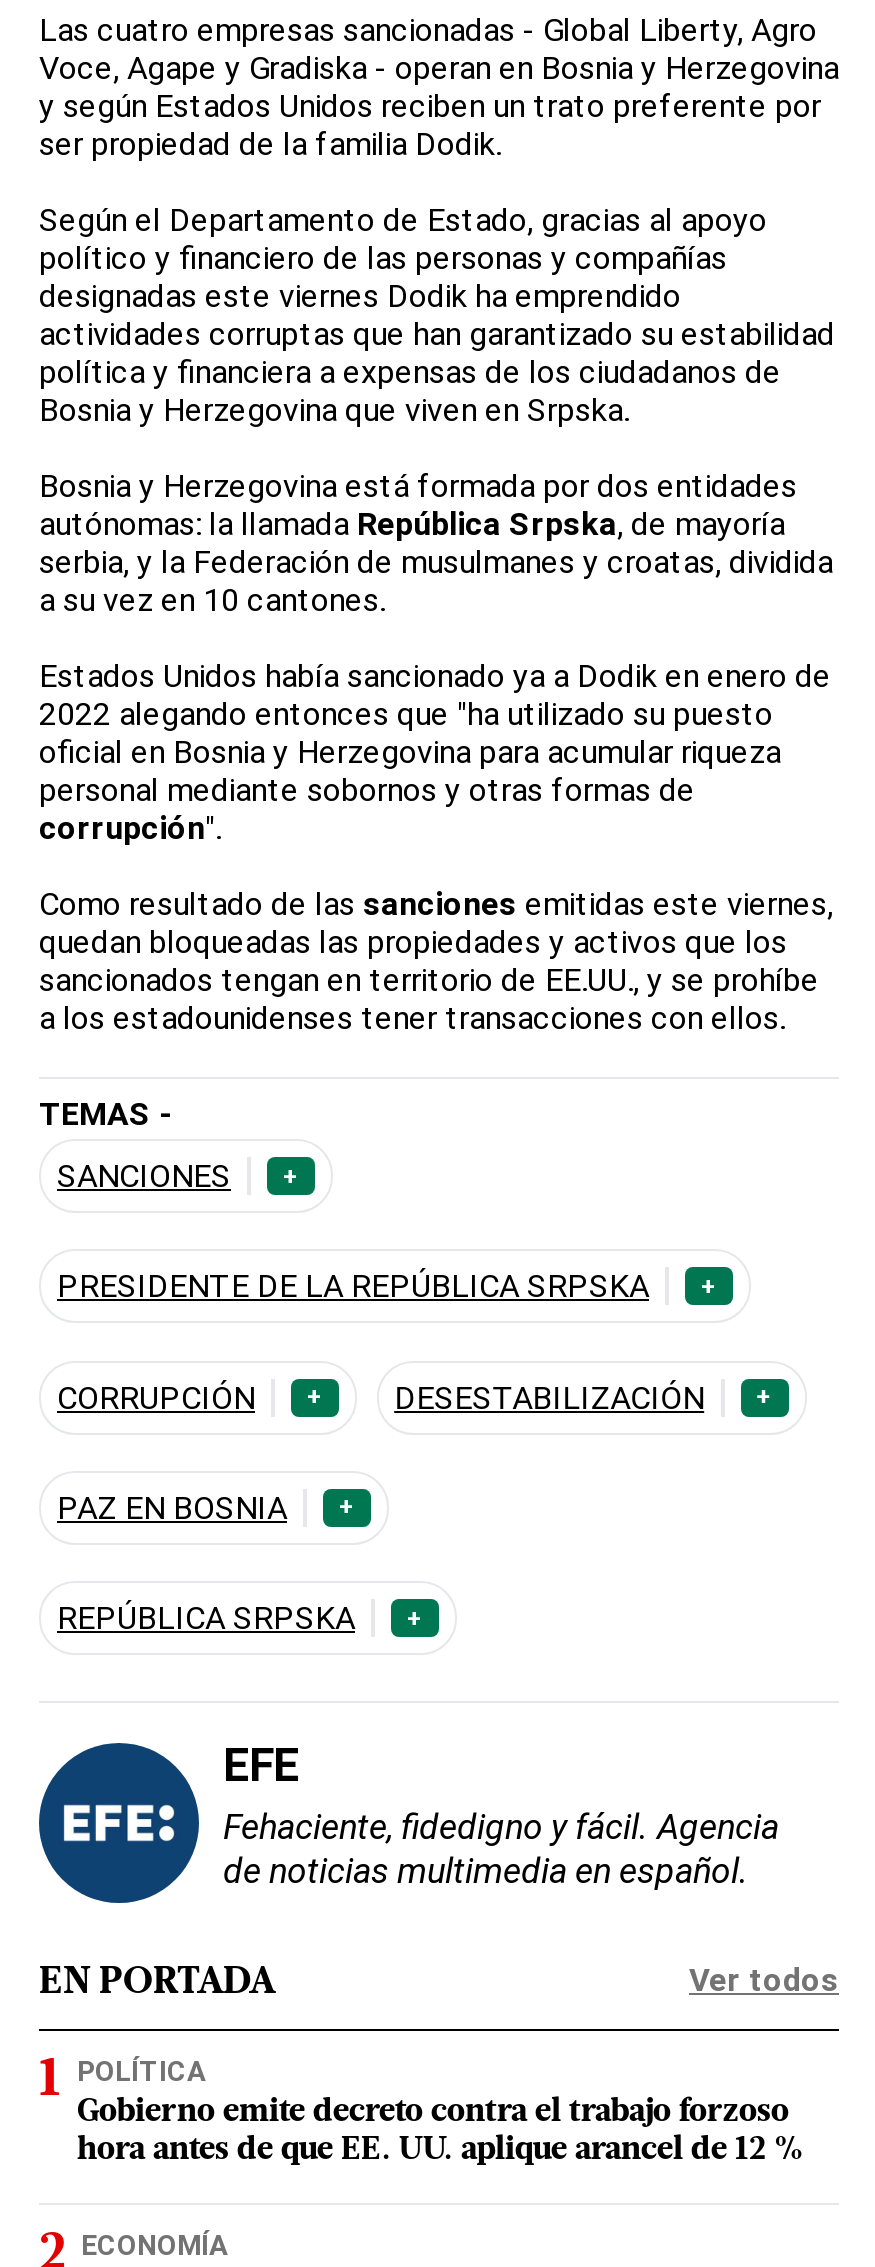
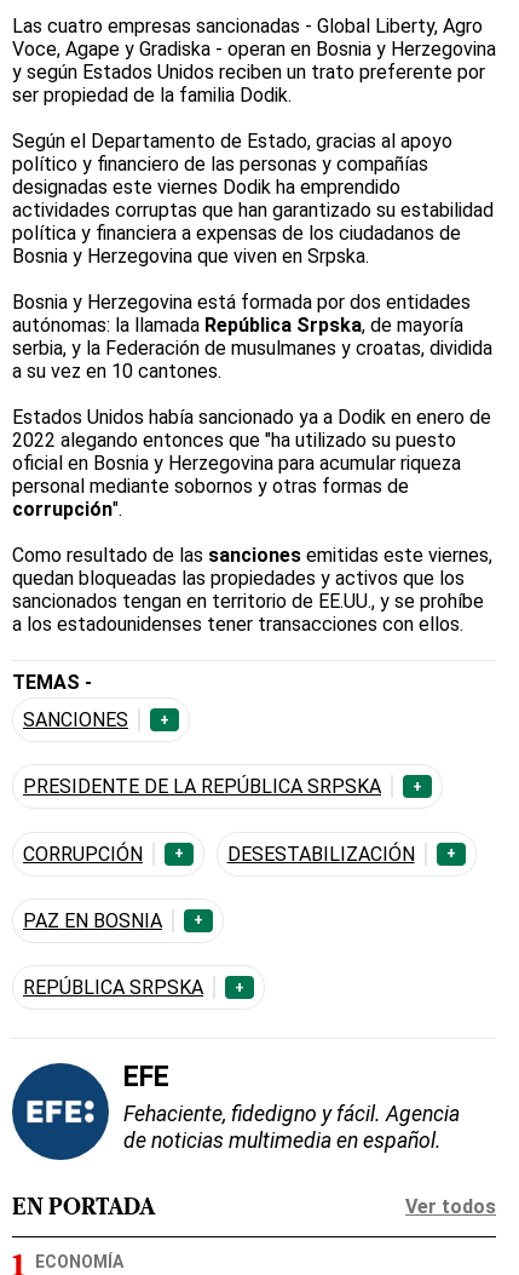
- POLÍTICA
- Gobierno emite decreto contra el trabajo forzoso
- hora antes de que EE. UU. aplique arancel de 12 %
